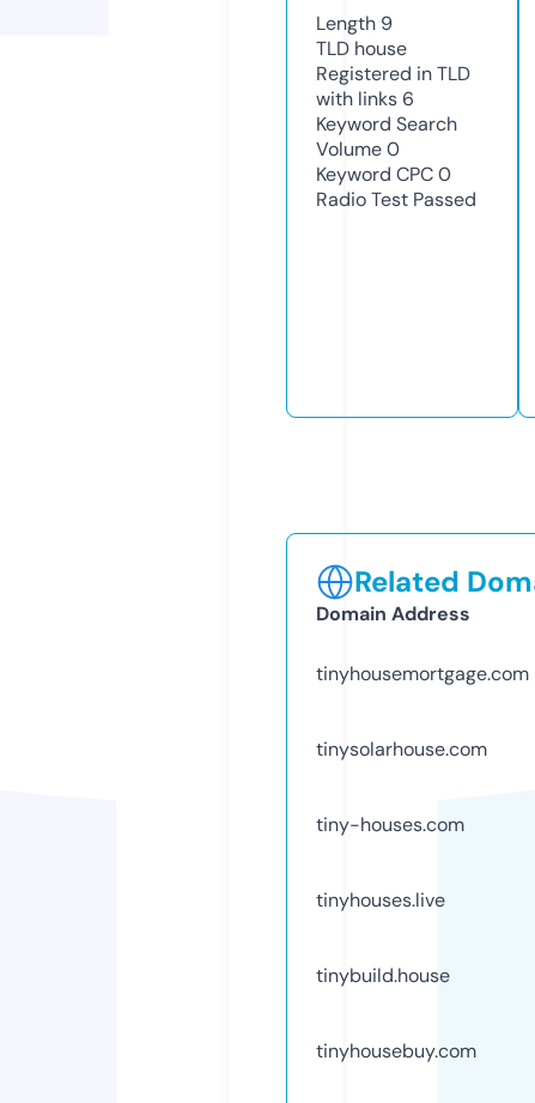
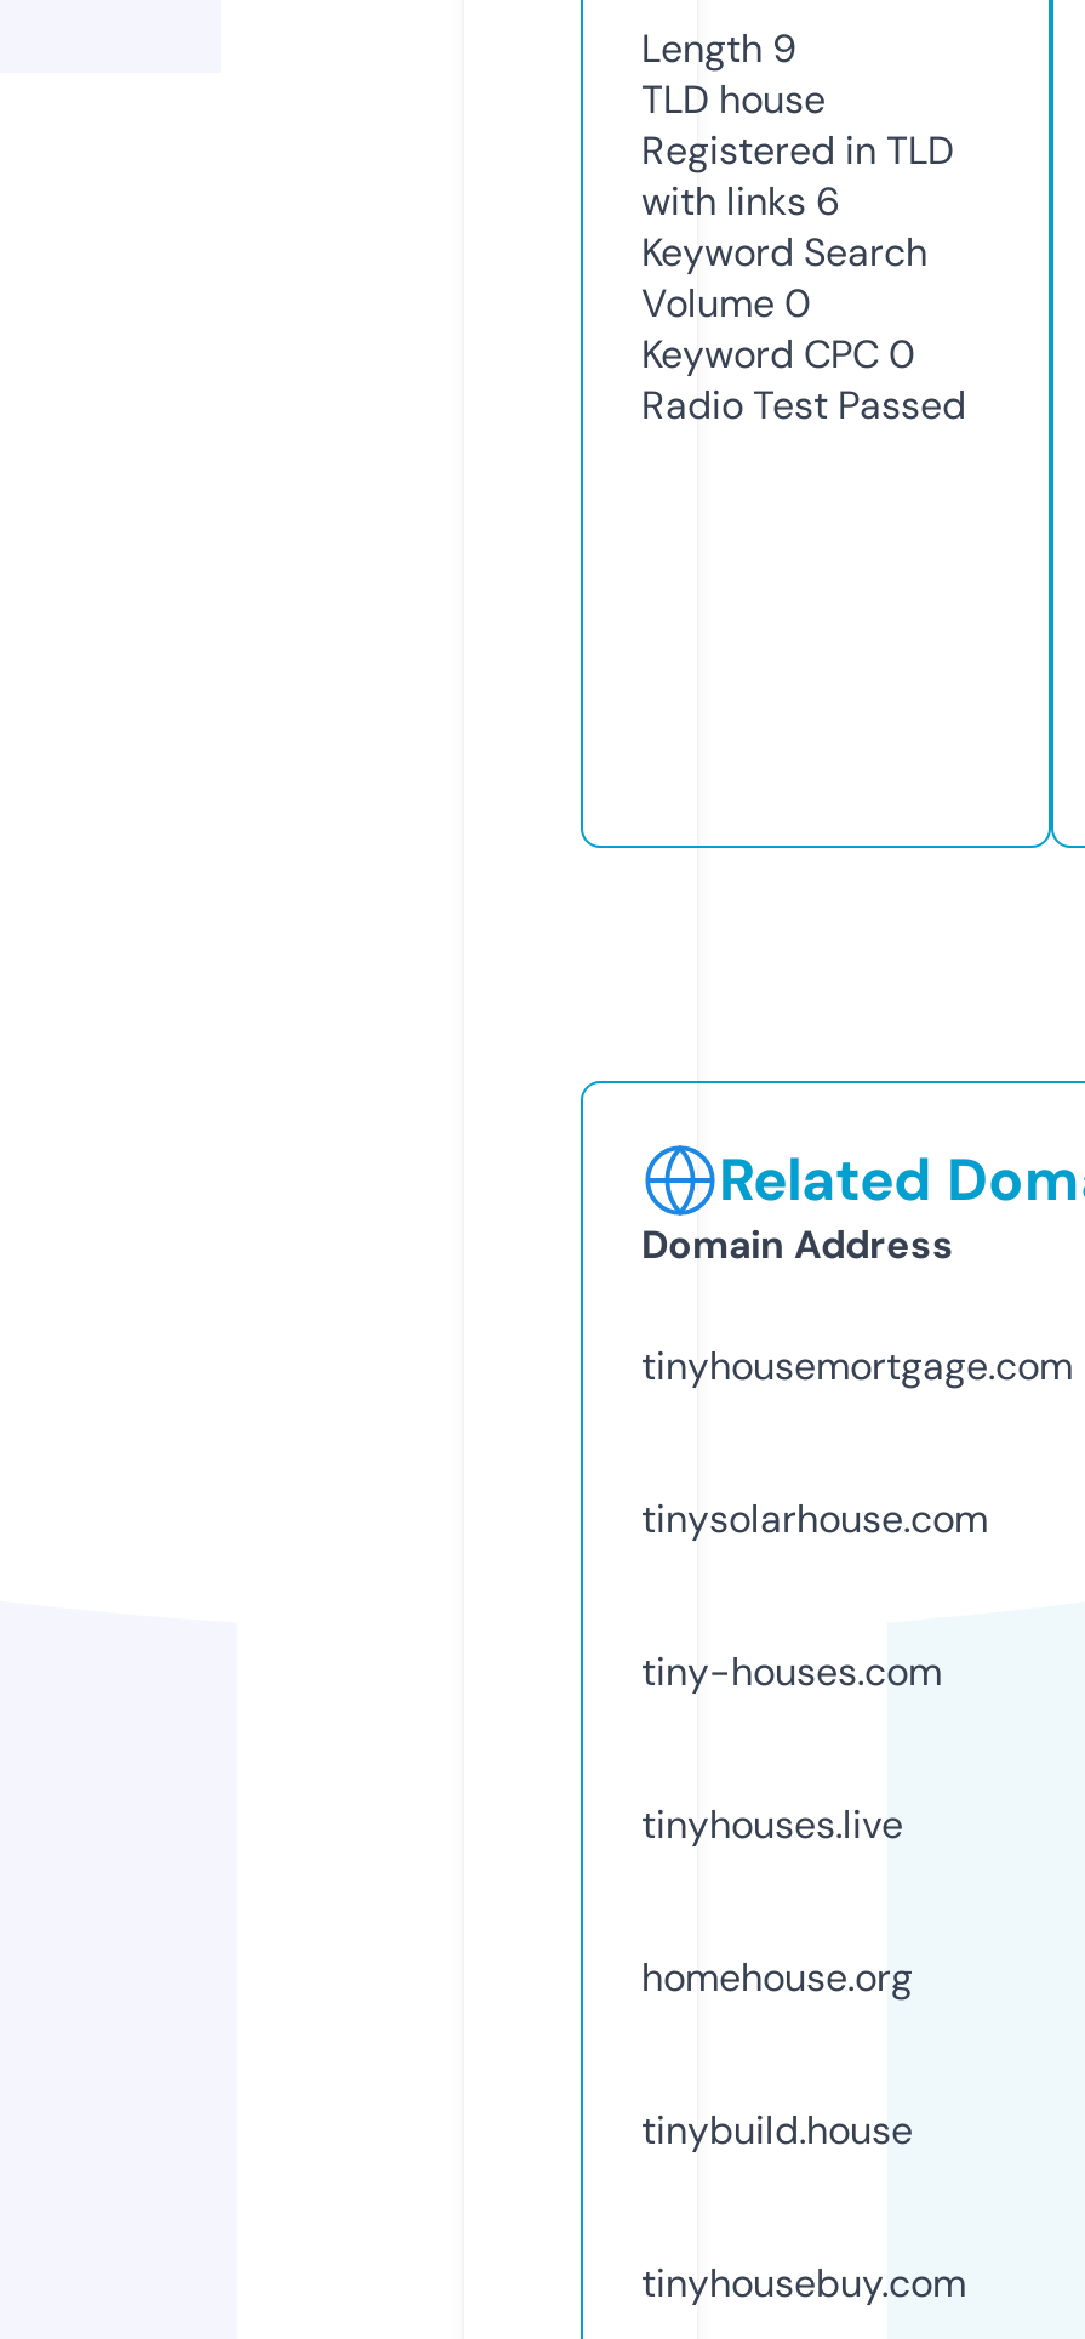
+ homehouse.org
